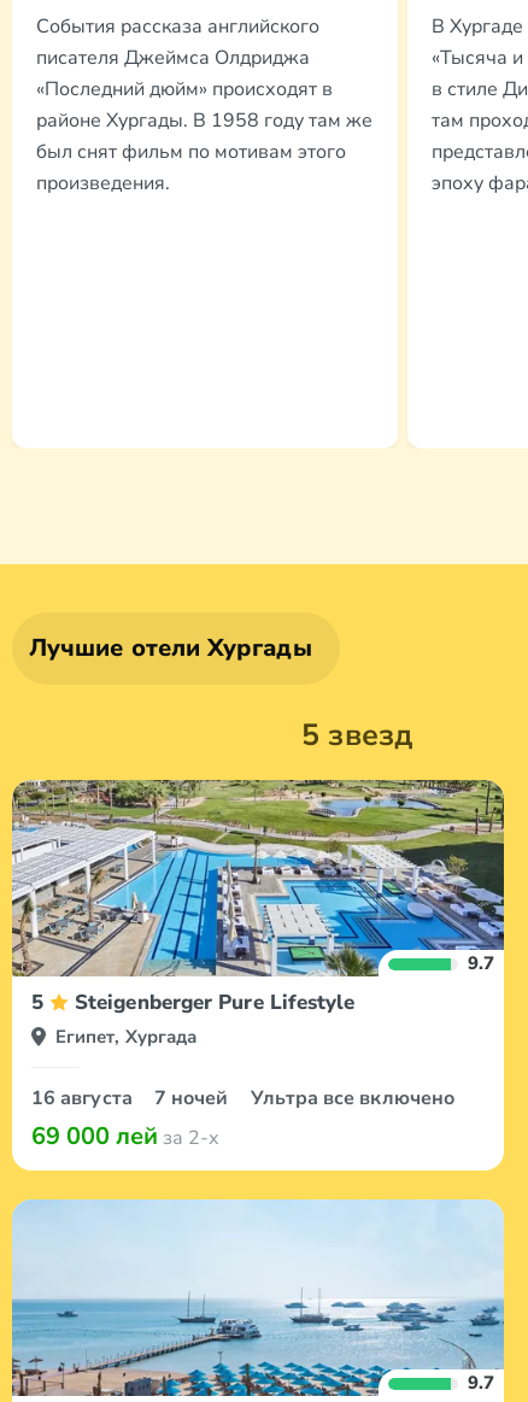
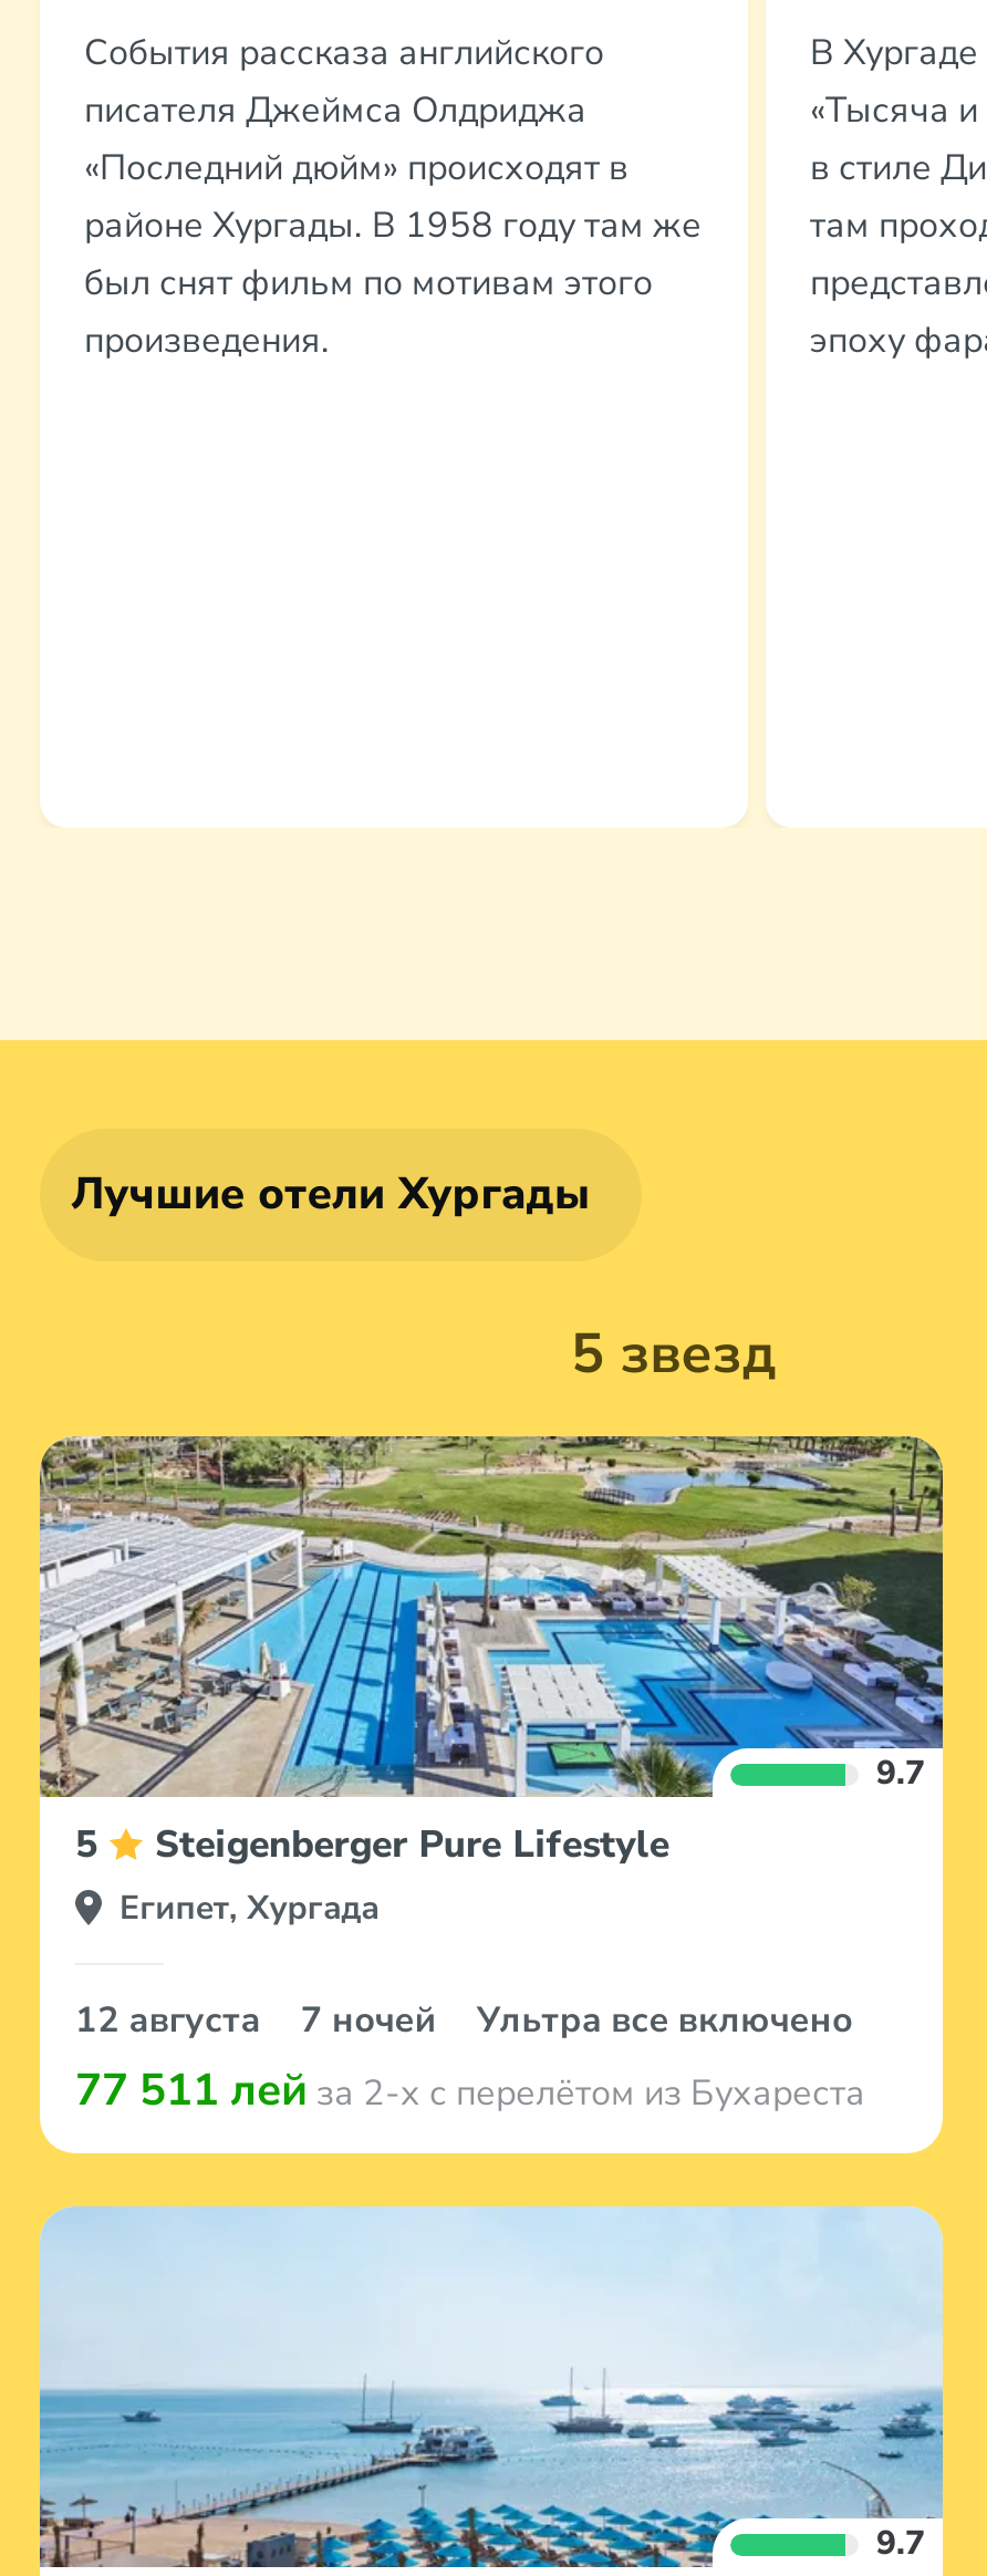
- 16 августа 7 ночей Ультра все включено
+ 12 августа 7 ночей Ультра все включено

- 69 000 лей за 2-х
+ 77 511 лей за 2-х с перелётом из Бухареста
